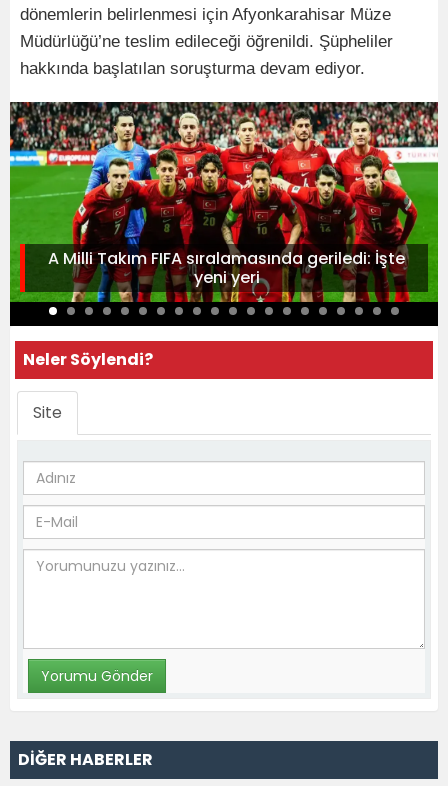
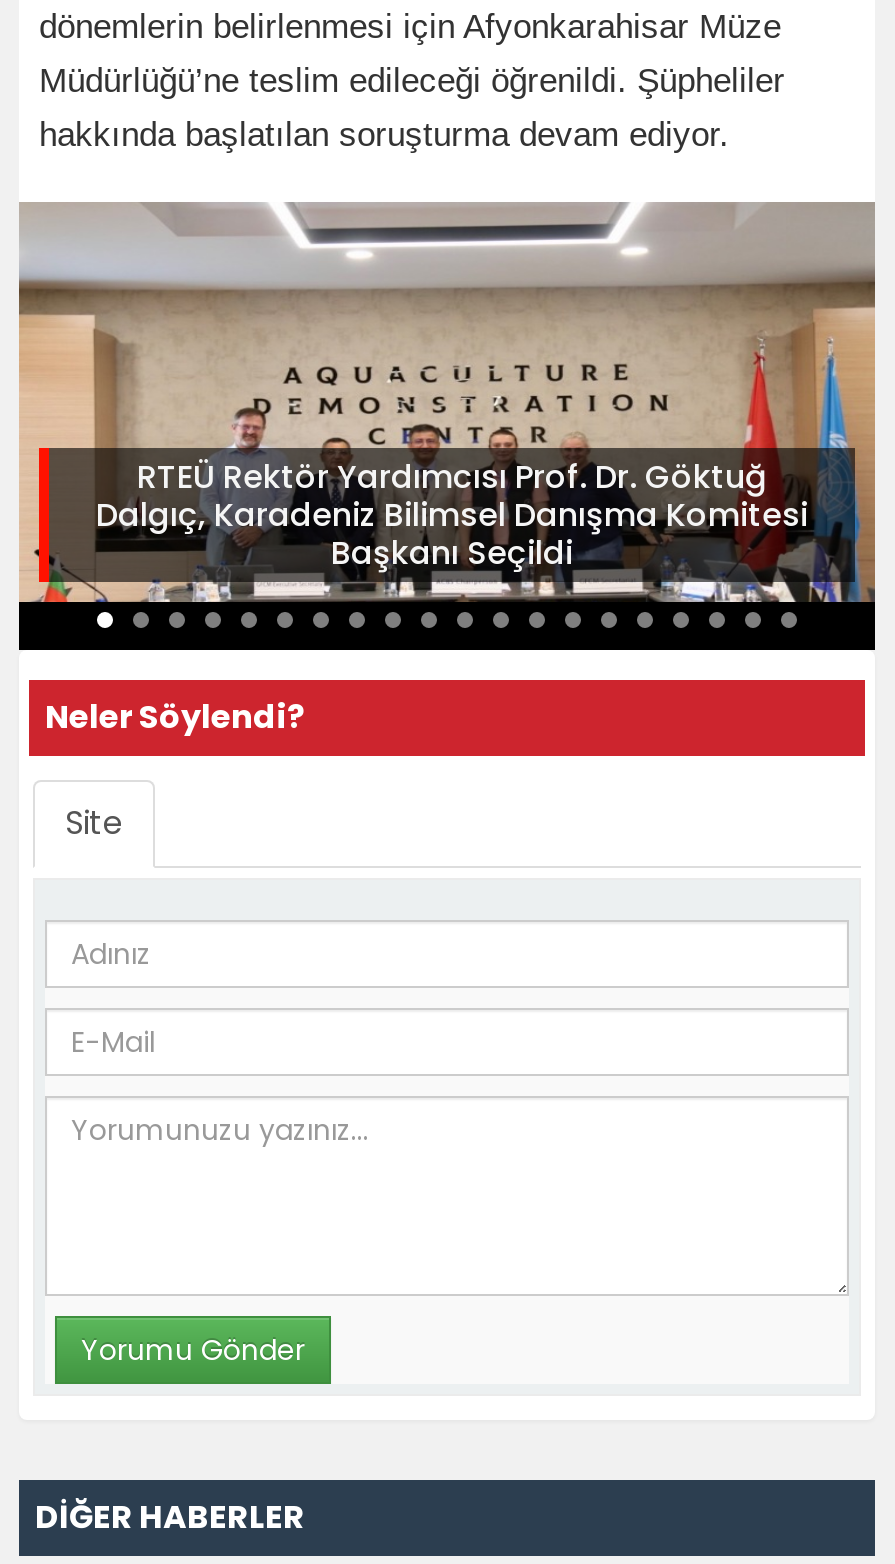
- [image]
- A Milli Takım FIFA sıralamasında geriledi: İşte
- yeni yeri
+ [image]
+ RTEÜ Rektör Yardımcısı Prof. Dr. Göktuğ
+ Dalgıç, Karadeniz Bilimsel Danışma Komitesi
+ Başkanı Seçildi
